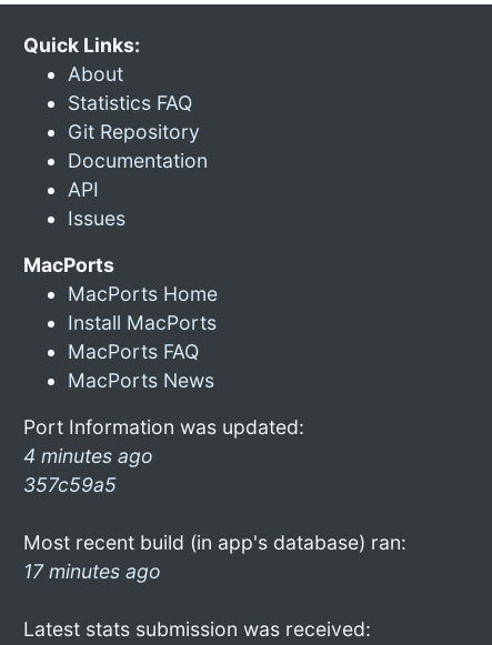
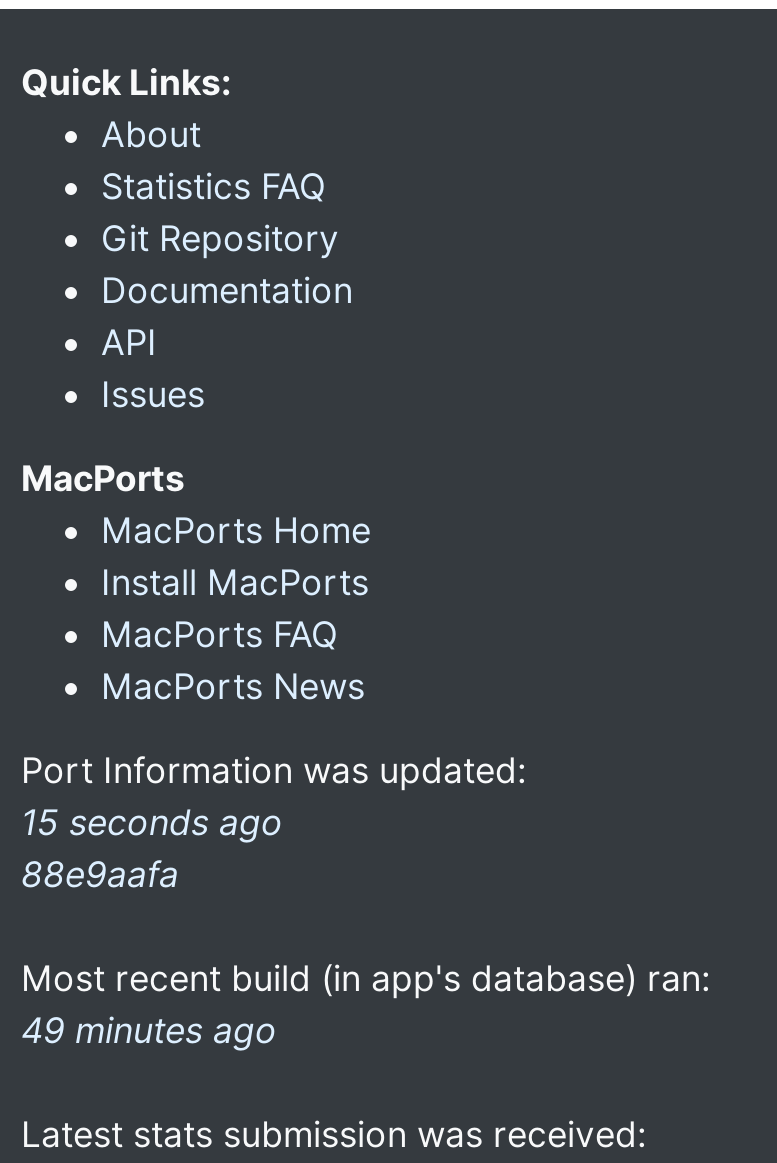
- 4 minutes ago
- 357c59a5
+ 15 seconds ago
+ 88e9aafa

- 17 minutes ago
+ 49 minutes ago
